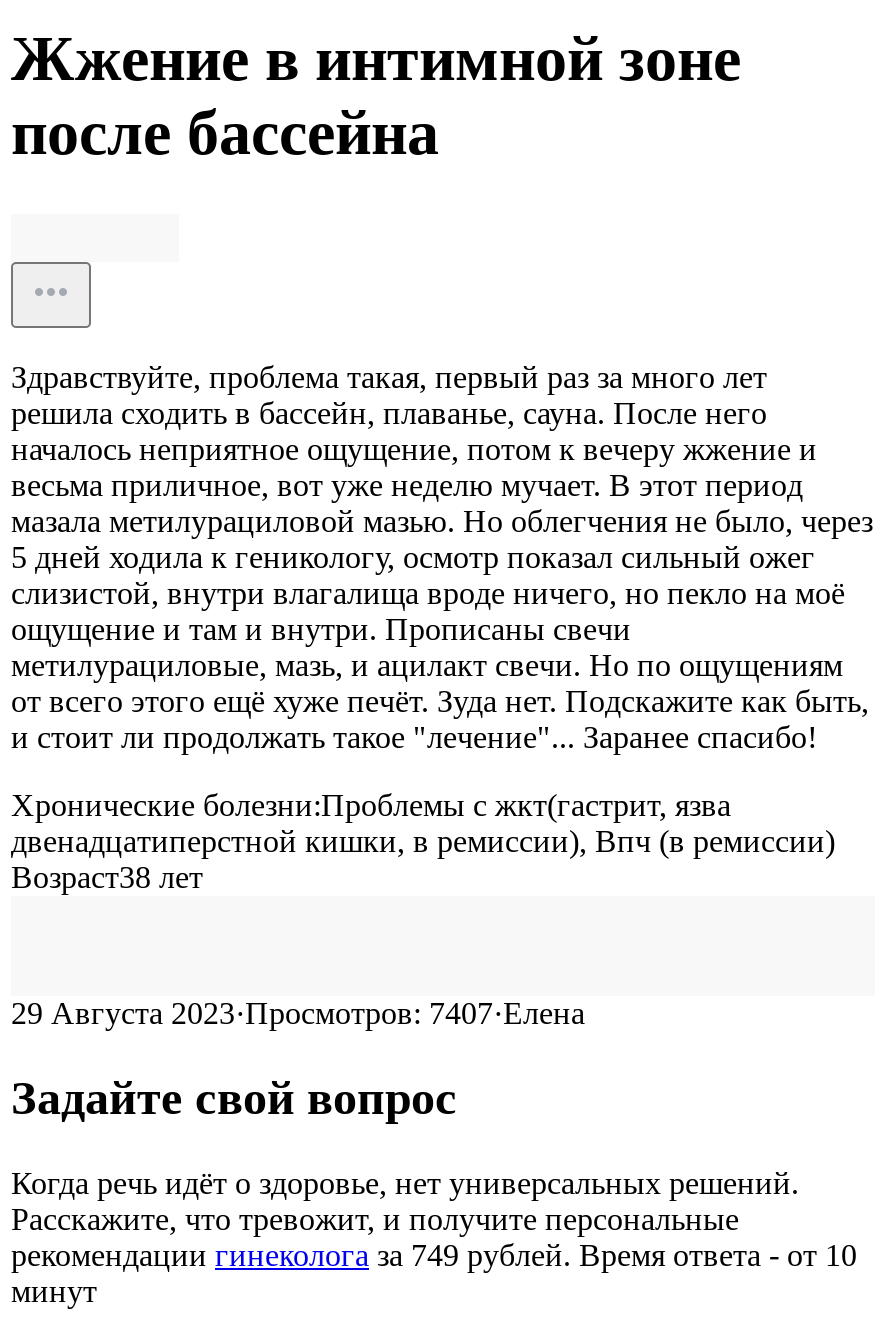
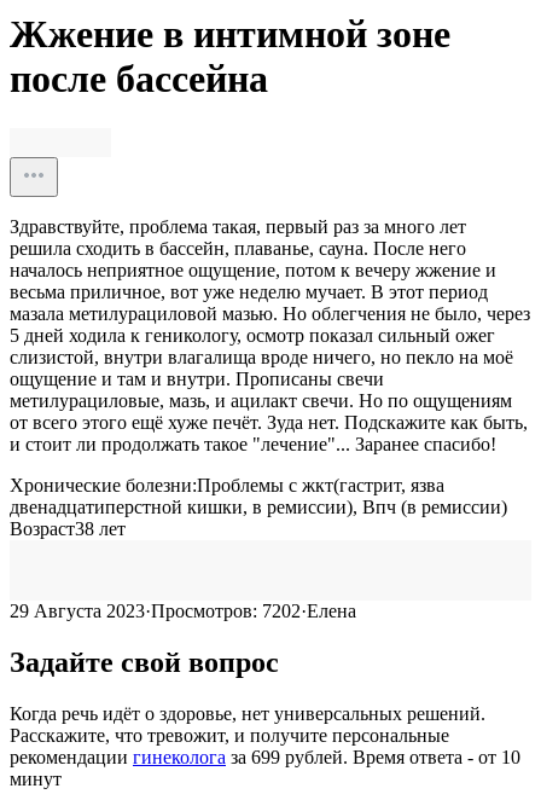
- 29 Августа 2023·Просмотров: 7407·Елена
+ 29 Августа 2023·Просмотров: 7202·Елена

- рекомендации гинеколога за 749рублей. Время ответа - от 10
+ рекомендации гинеколога за 699рублей. Время ответа - от 10
